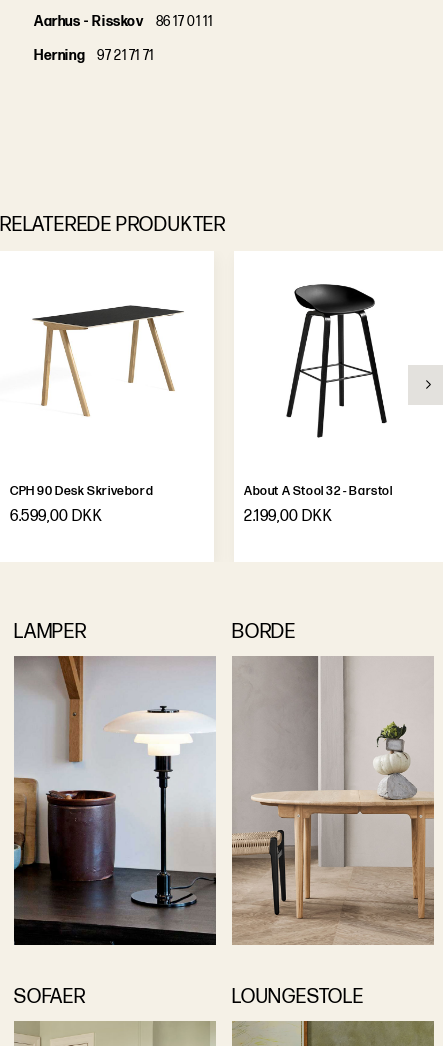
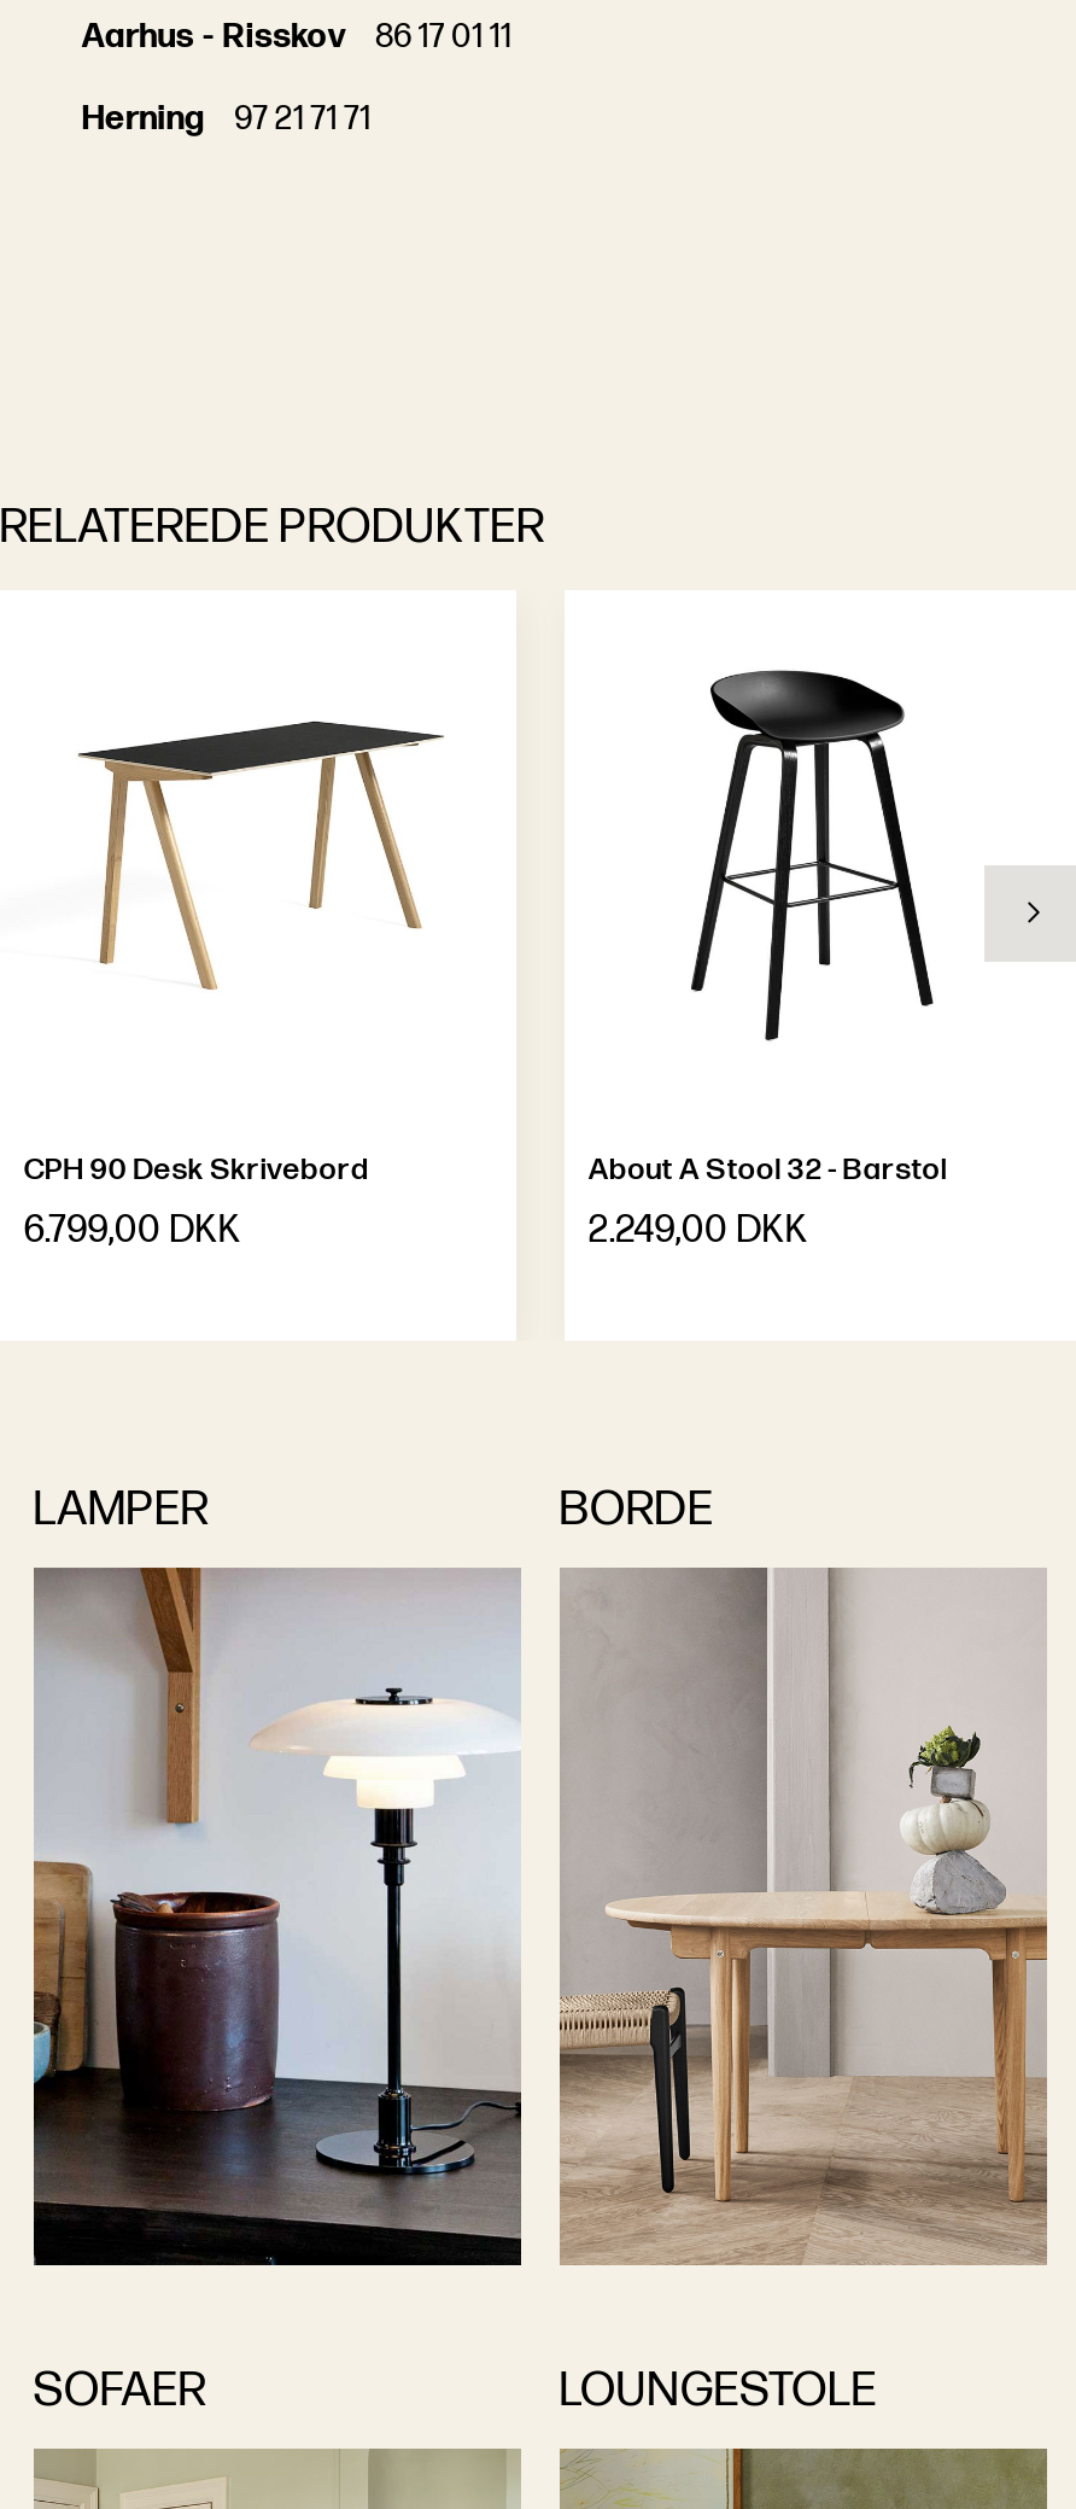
- 6.599,00 DKK
+ 6.799,00 DKK

- 2.199,00 DKK
+ 2.249,00 DKK
